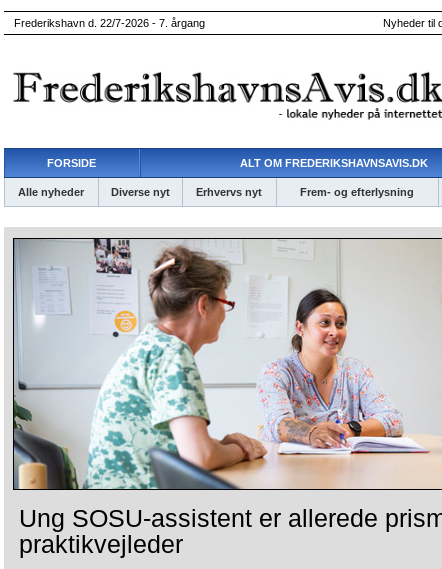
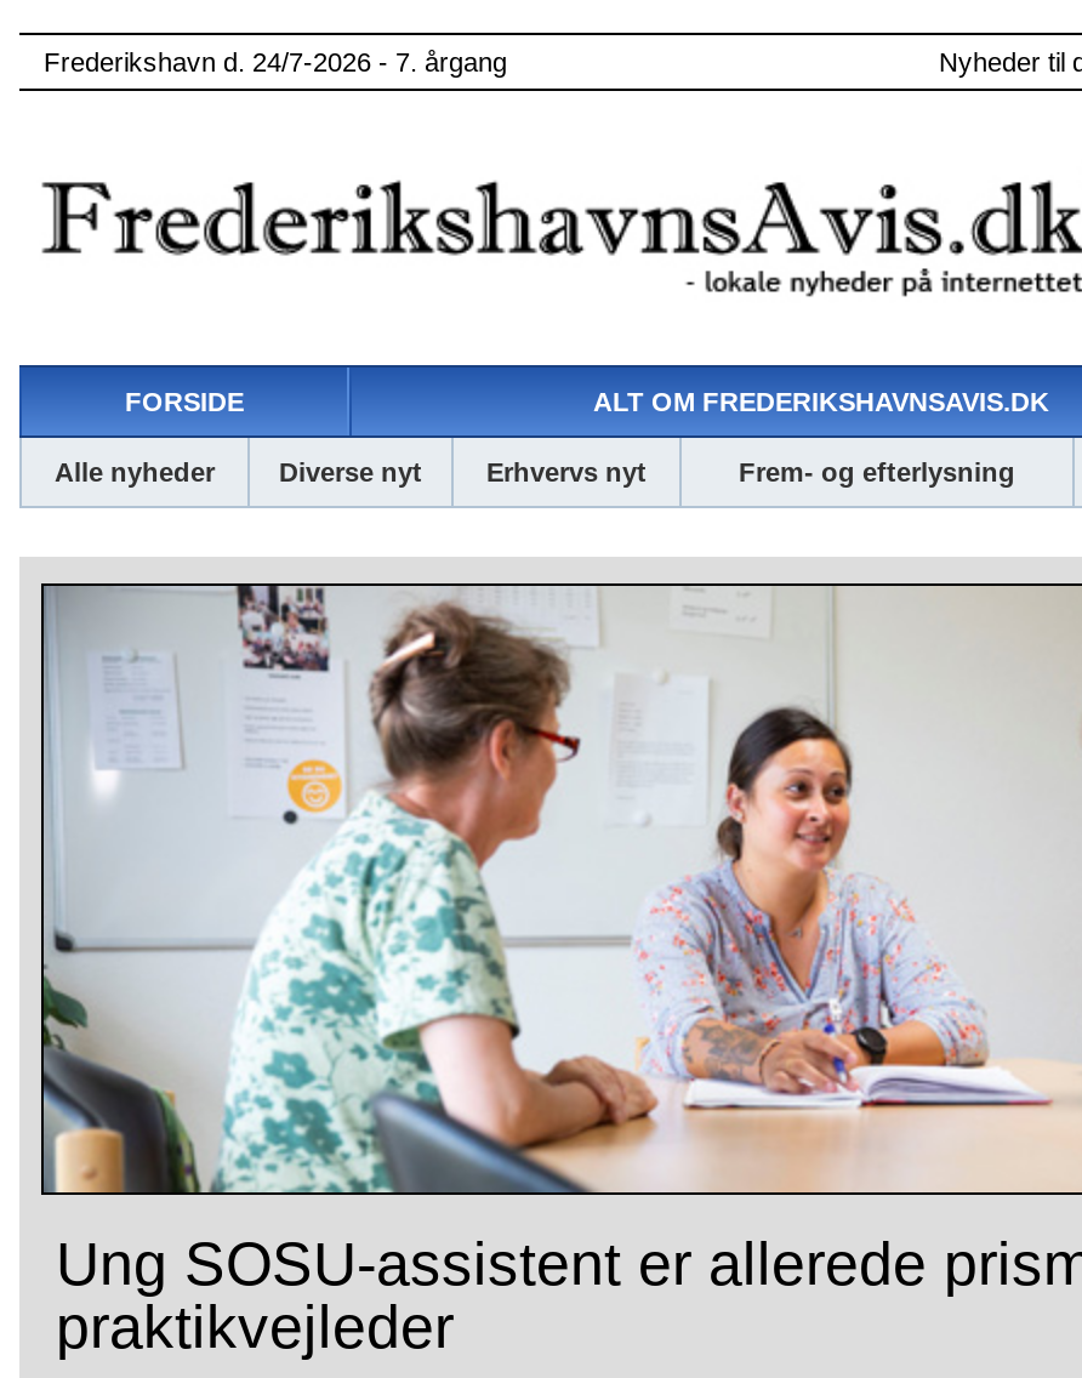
- Frederikshavn d. 22/7-2026 - 7. årgang
+ Frederikshavn d. 24/7-2026 - 7. årgang
